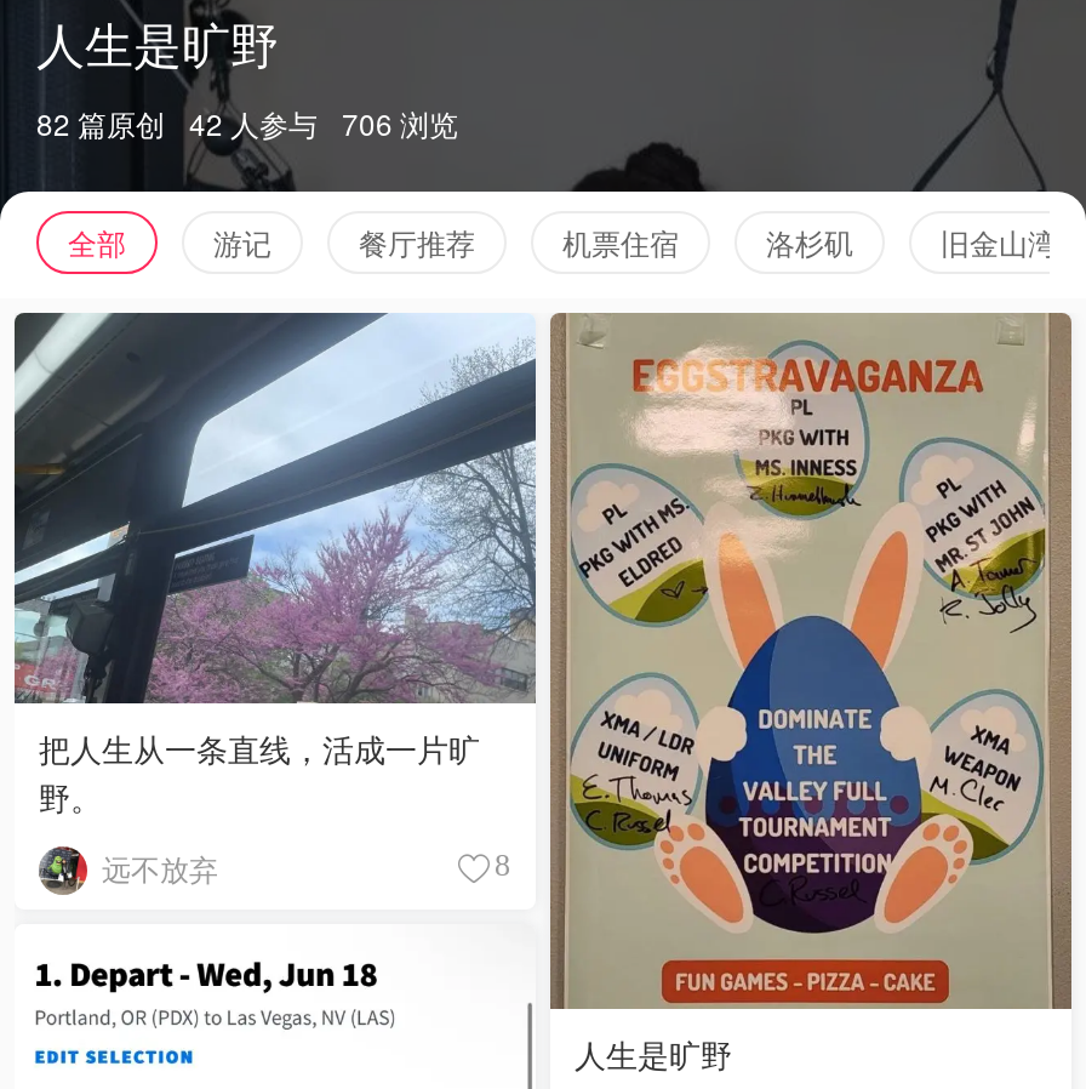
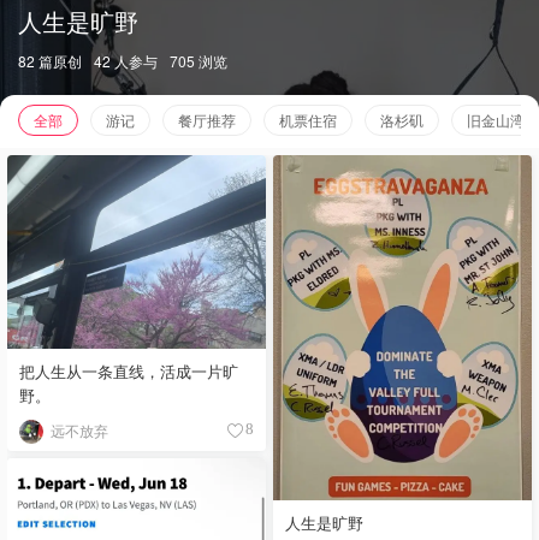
- 82 篇原创 42 人参与 706 浏览
+ 82 篇原创 42 人参与 705 浏览
